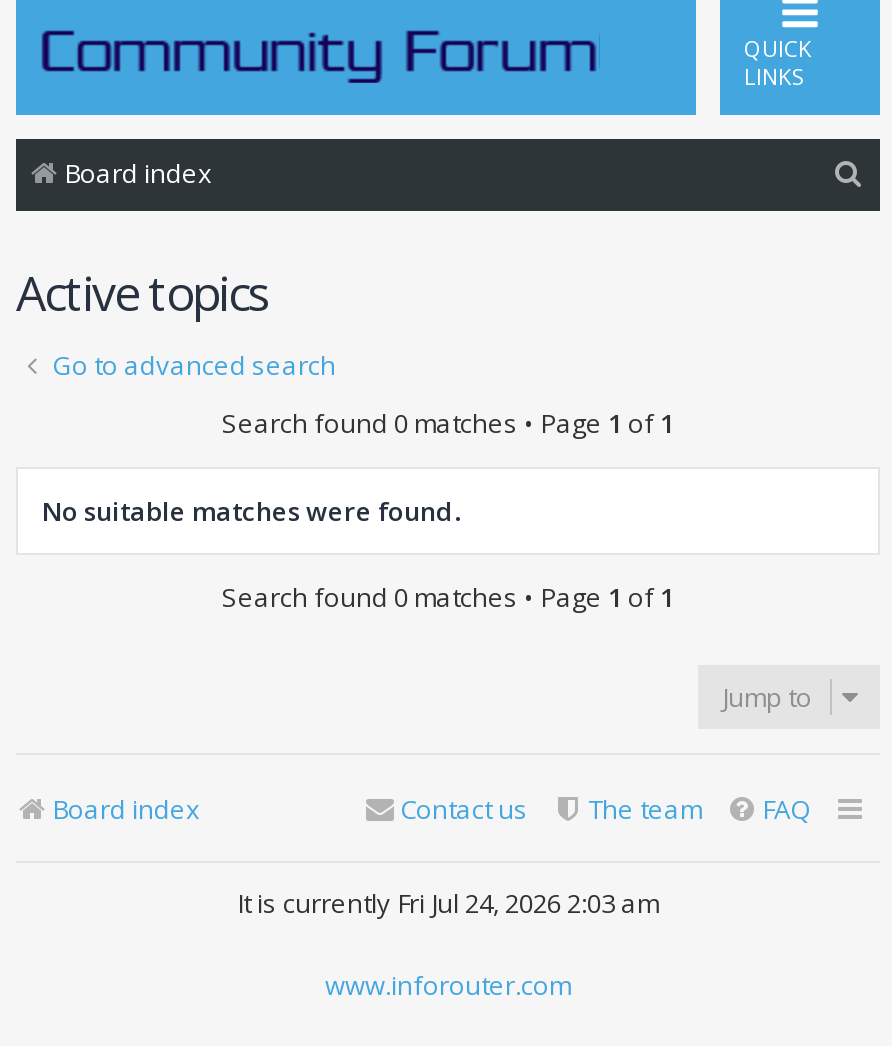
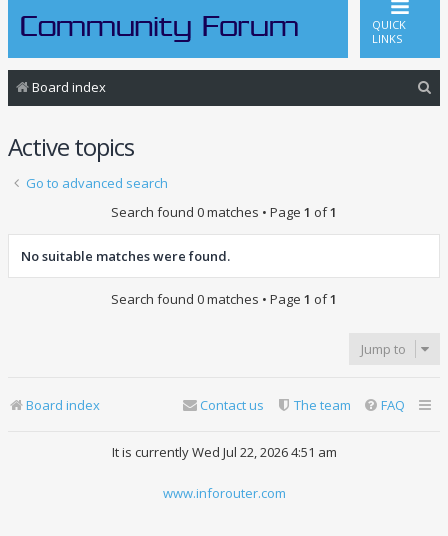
- It is currently Fri Jul 24, 2026 2:03 am
+ It is currently Wed Jul 22, 2026 4:51 am
